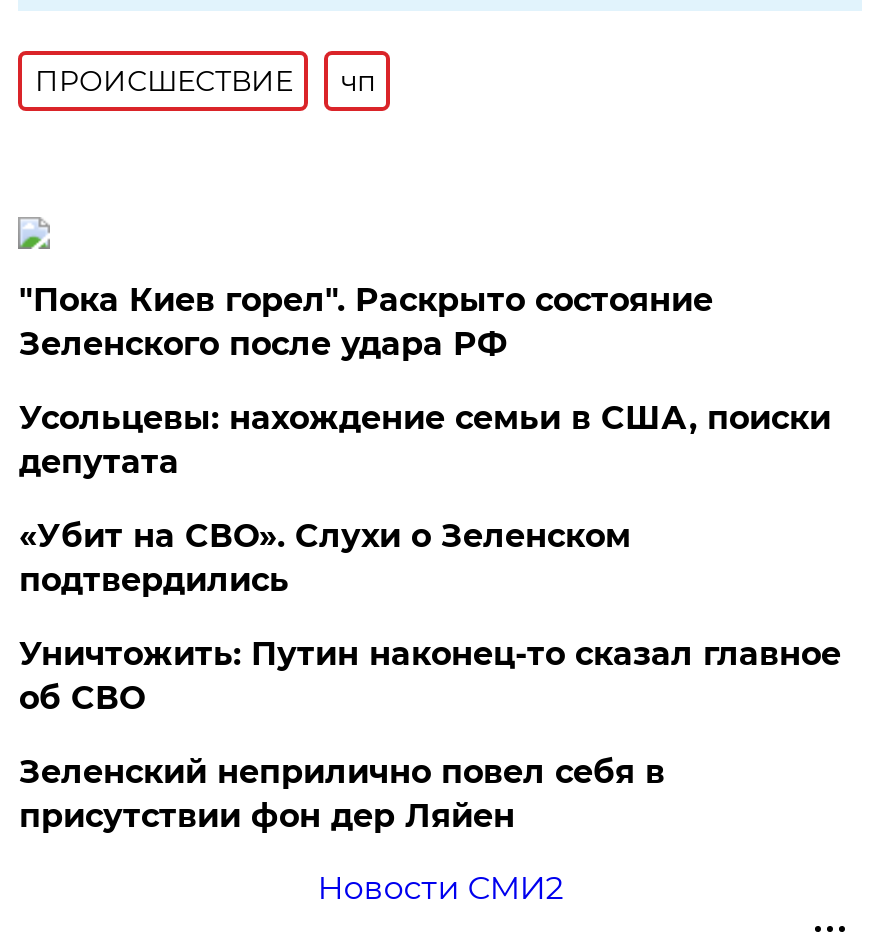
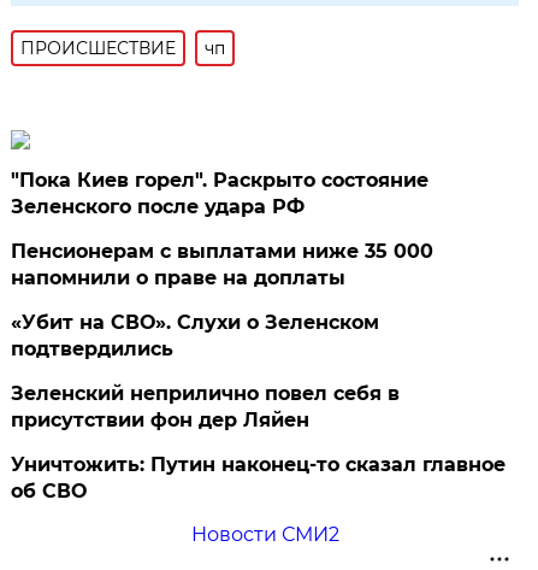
- Усольцевы: нахождение семьи в США, поиски
- депутата
+ Пенсионерам с выплатами ниже 35 000
+ напомнили о праве на доплаты

moved down: Уничтожить: Путин наконец-то сказал главное | об СВО

moved up: Зеленский неприлично повел cебя в | присутствии фон дер Ляйен
